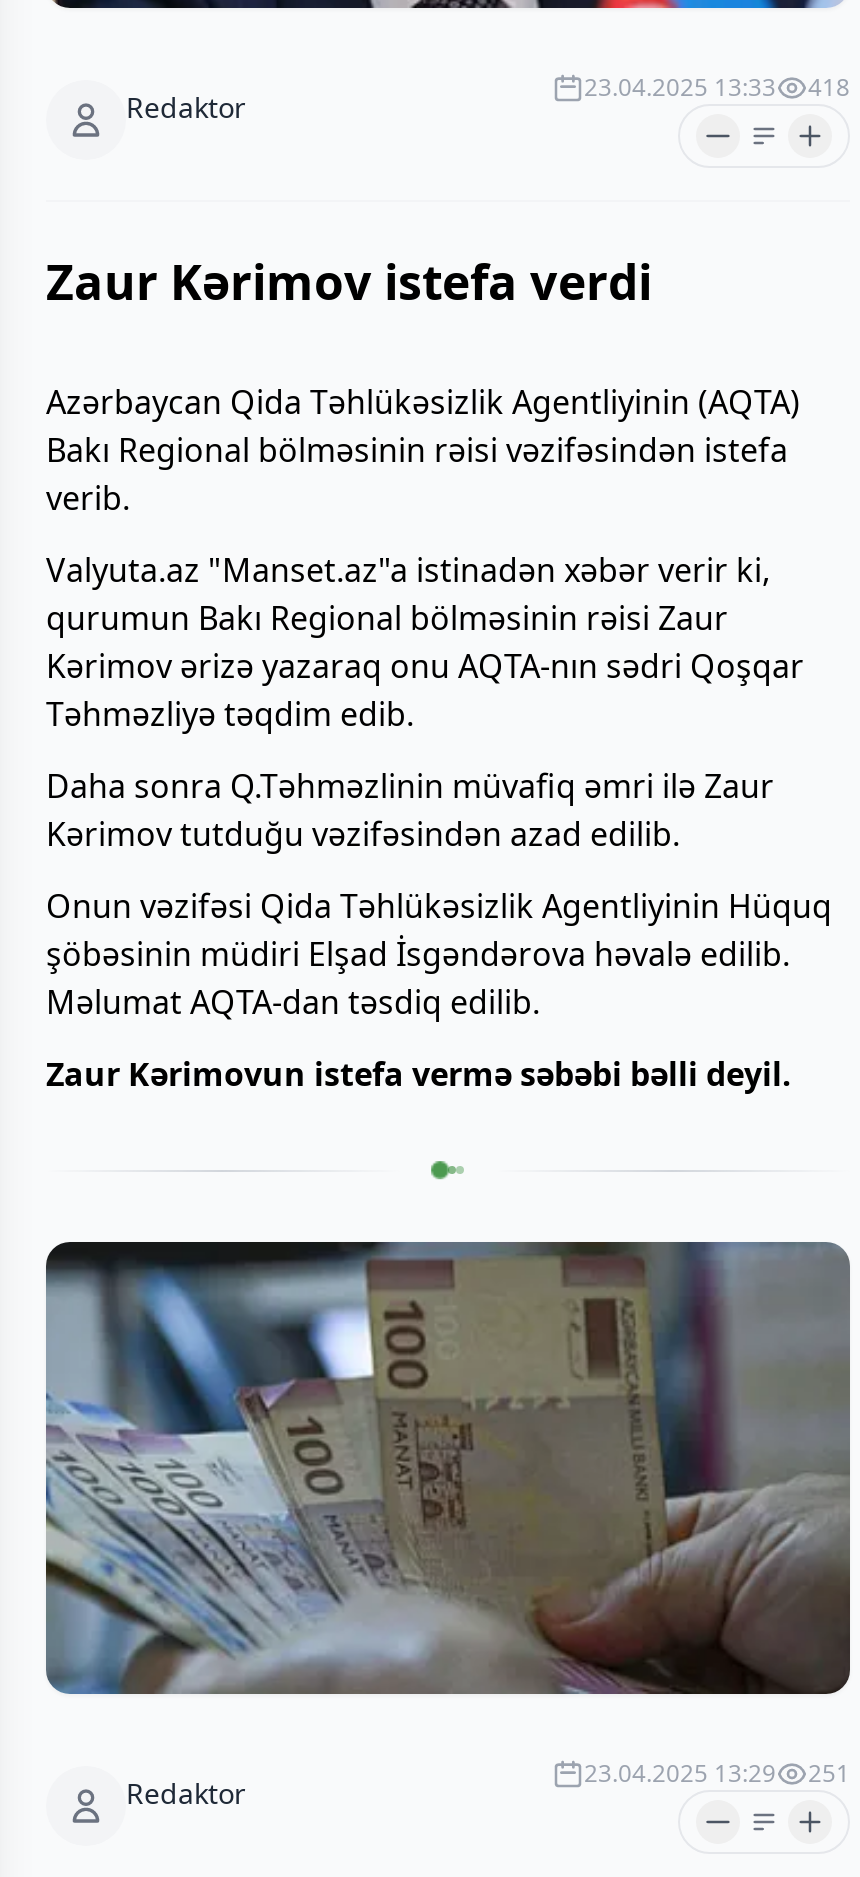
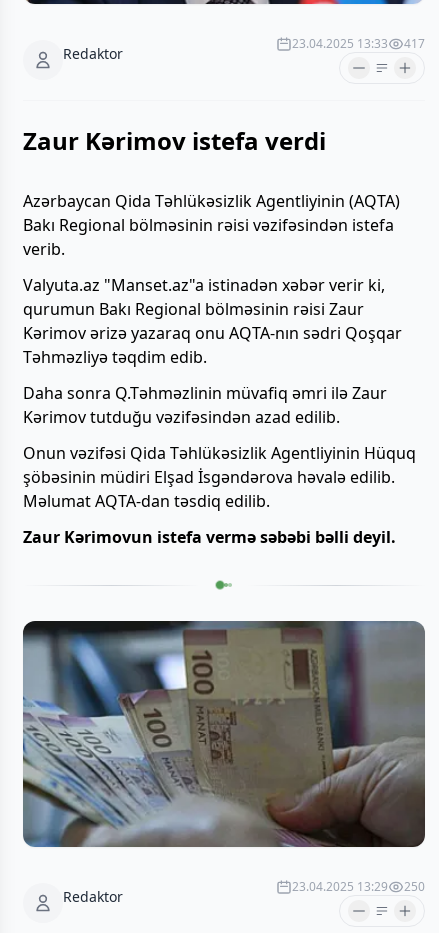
- 23.04.2025 13:33 418
+ 23.04.2025 13:33 417

- 23.04.2025 13:29 251
+ 23.04.2025 13:29 250
